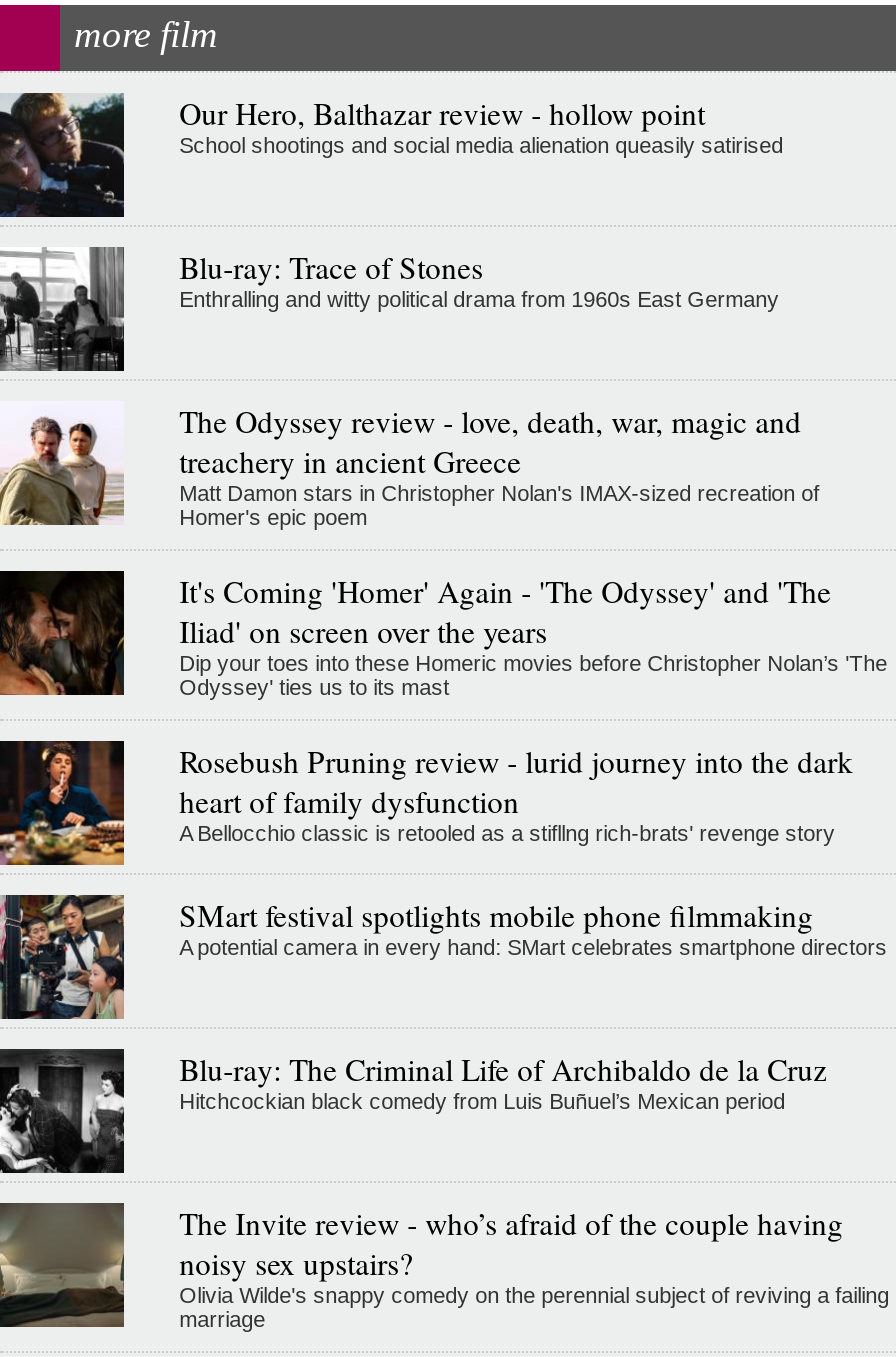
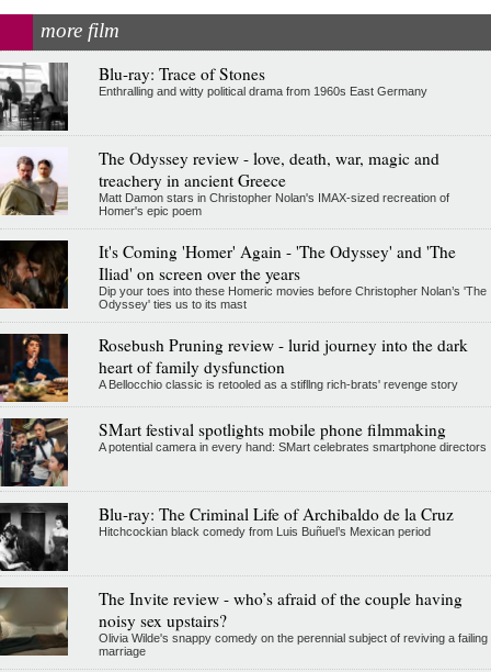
- [image]
- Our Hero, Balthazar review - hollow point
- School shootings and social media alienation queasily satirised
